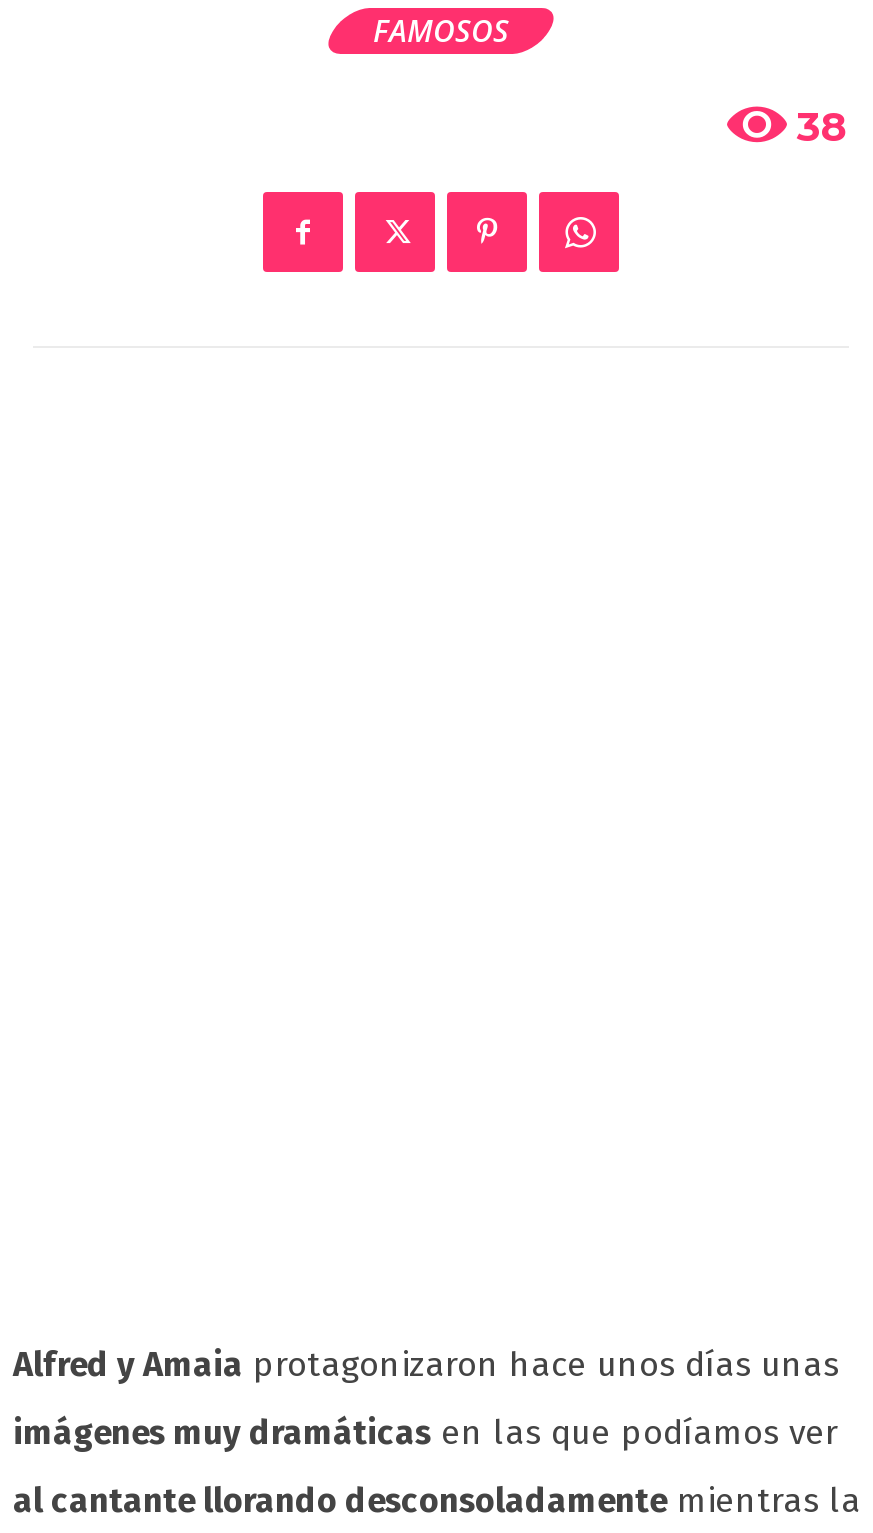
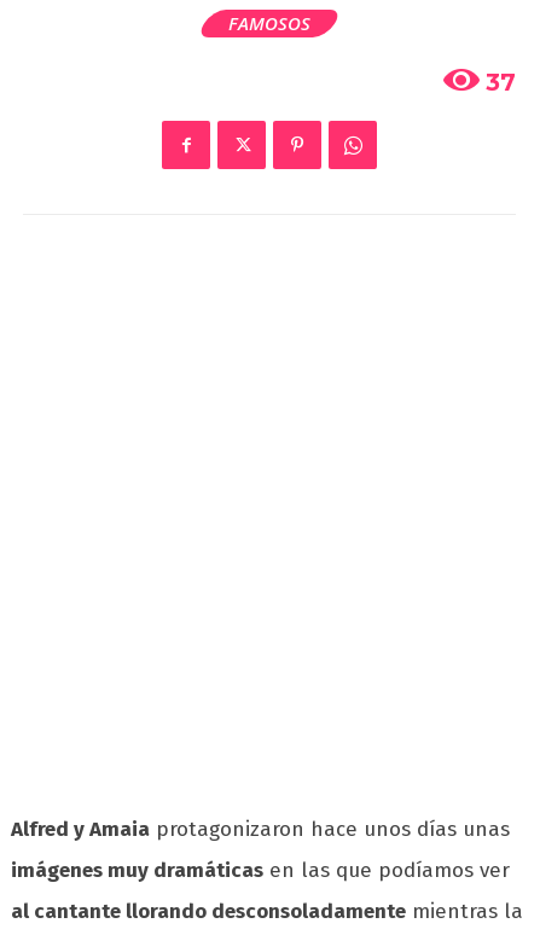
- 38
+ 37
